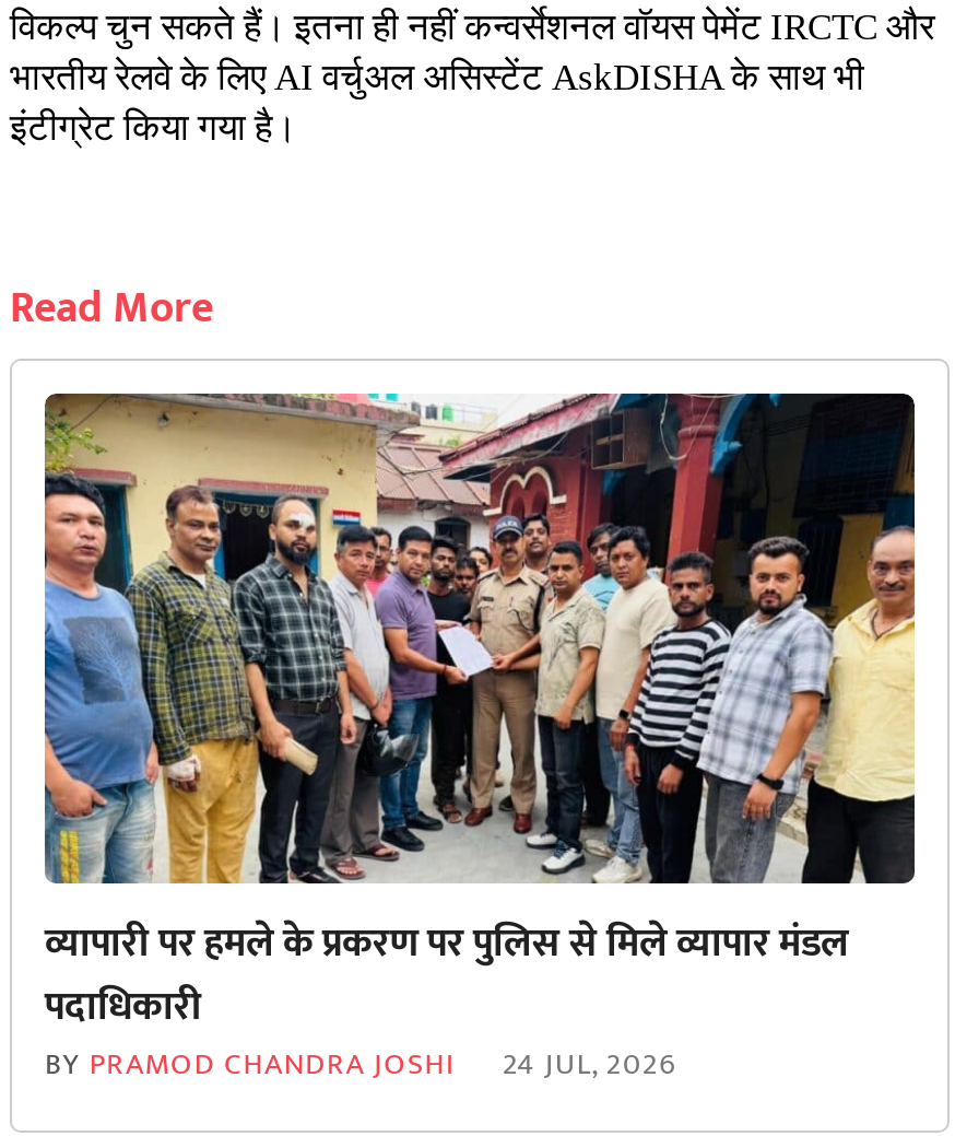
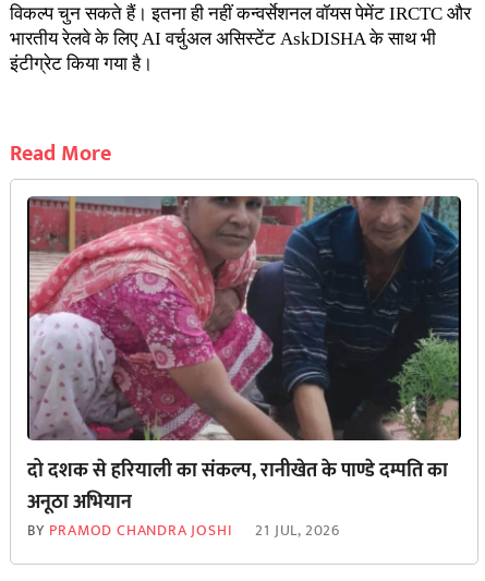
- [image]
- व्यापारी पर हमले के प्रकरण पर पुलिस से मिले व्यापार मंडल
- पदाधिकारी
+ [image]
+ दो दशक से हरियाली का संकल्प, रानीखेत के पाण्डे दम्पति का
+ अनूठा अभियान

- BY PRAMOD CHANDRA JOSHI 24 JUL, 2026
+ BY PRAMOD CHANDRA JOSHI 21 JUL, 2026
